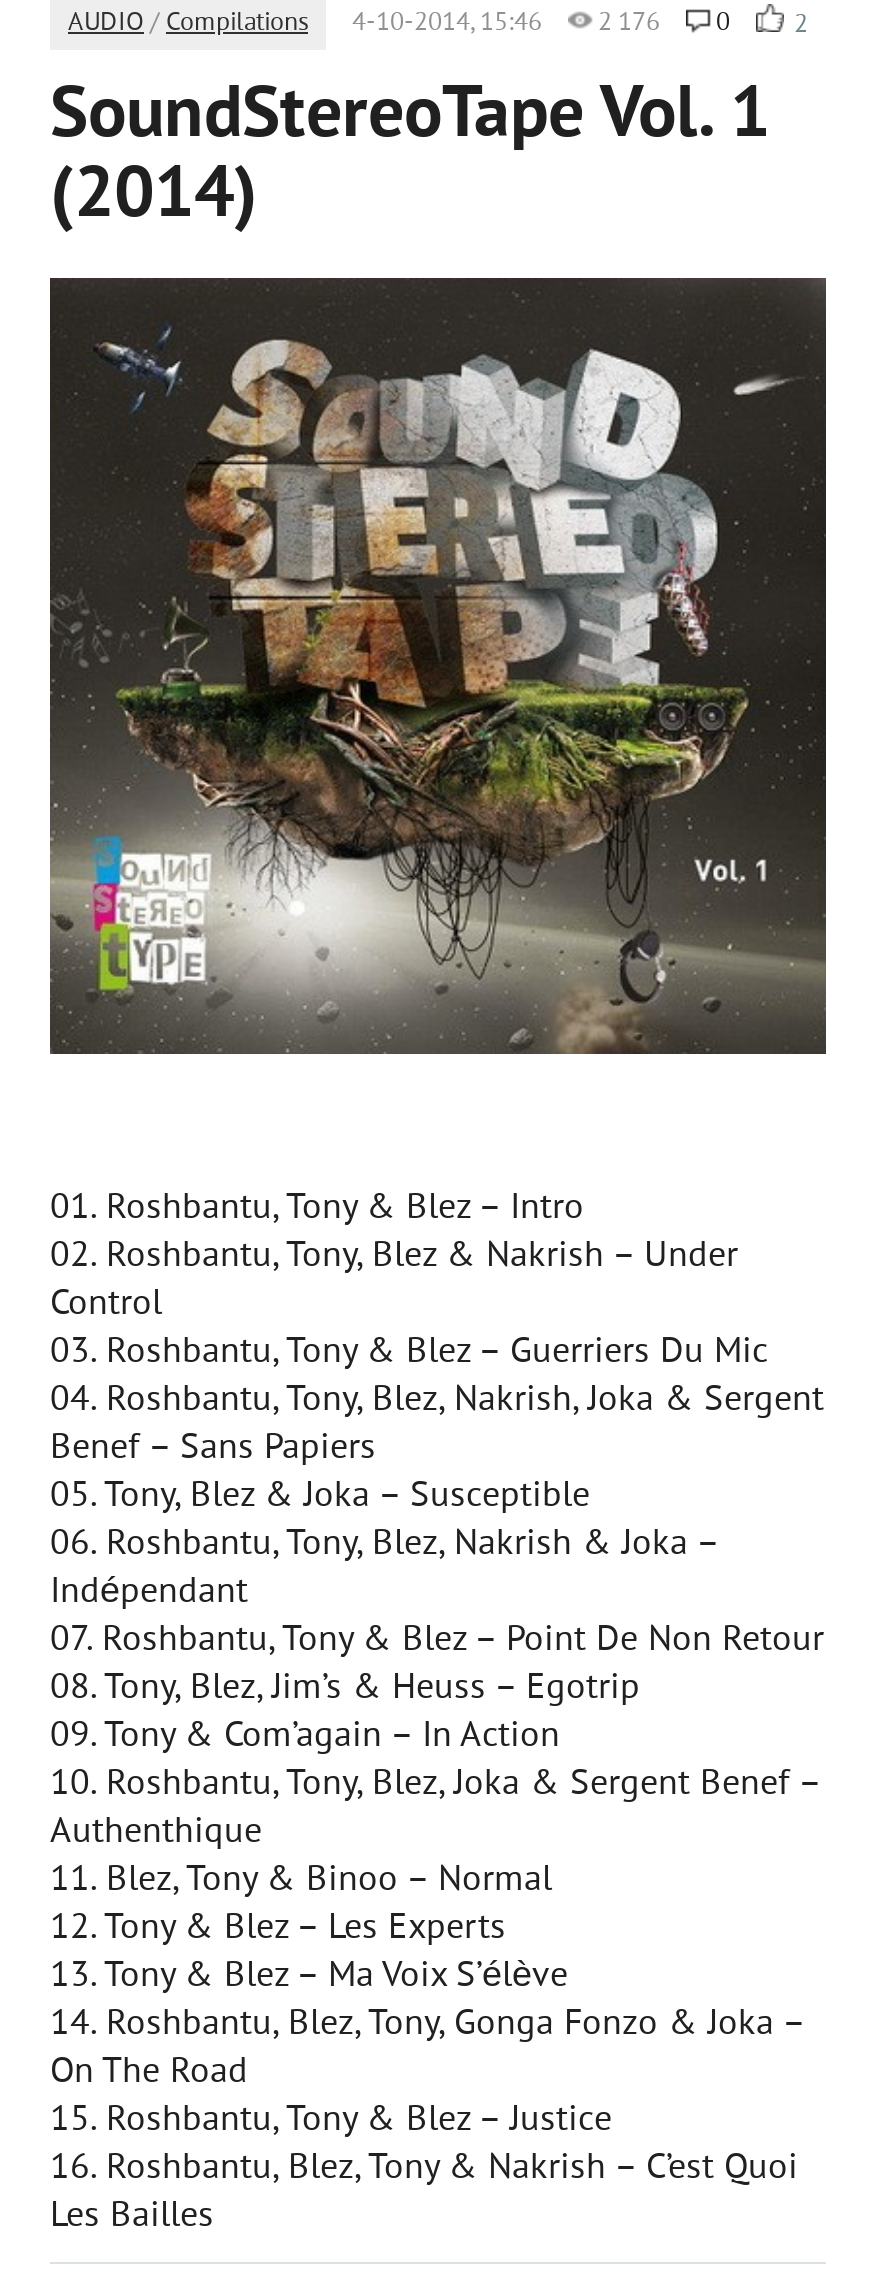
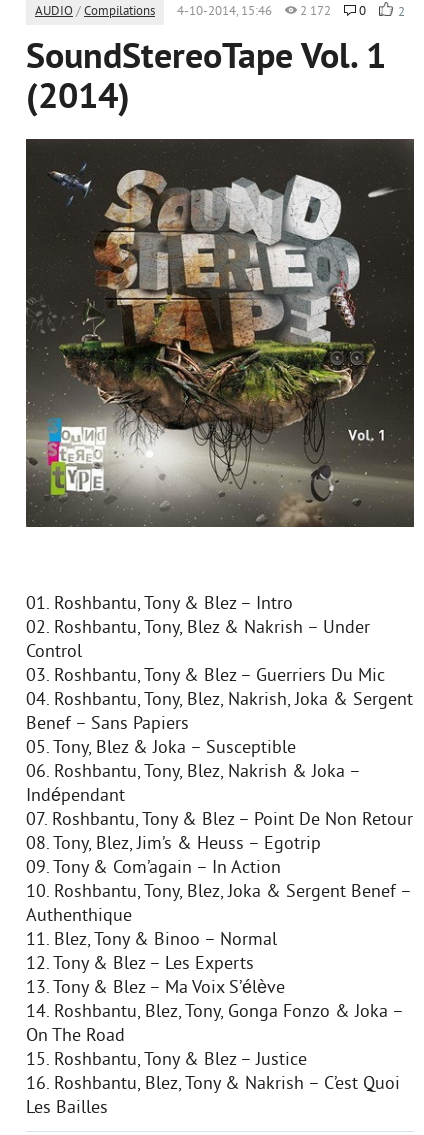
- AUDIO / Compilations 4-10-2014, 15:46 2 176 0 2
+ AUDIO / Compilations 4-10-2014, 15:46 2 172 0 2
